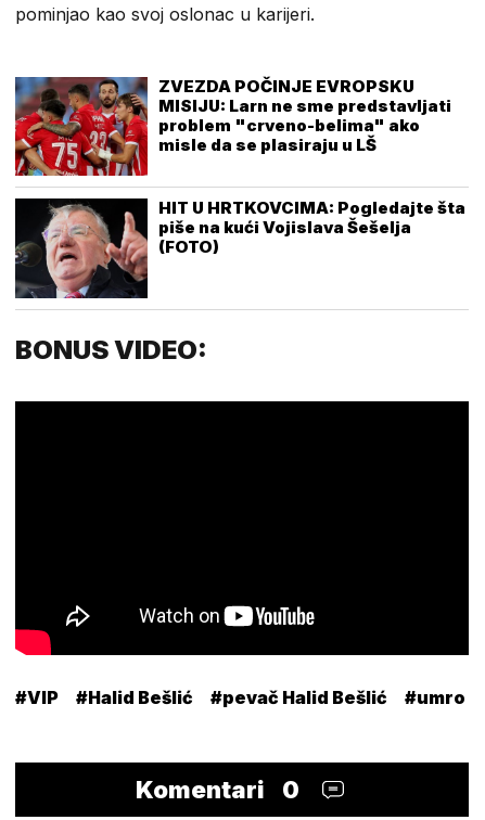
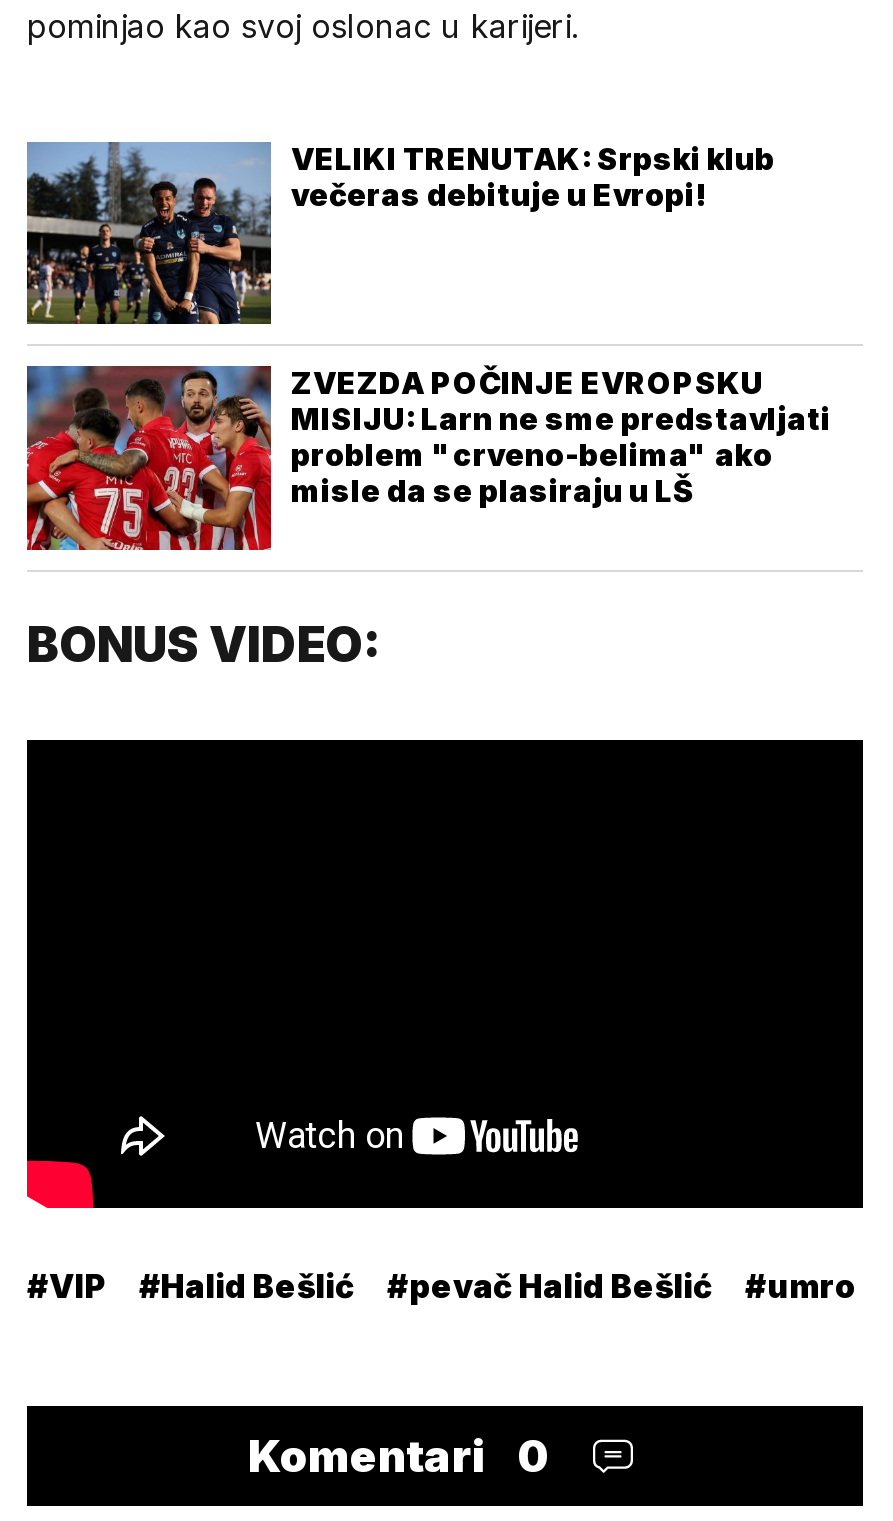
+ [image]
+ VELIKI TRENUTAK: Srpski klub
+ večeras debituje u Evropi!

moved down: [image] | ZVEZDA POČINJE EVROPSKU | MISIJU: Larn ne sme predstavljati | problem "crveno-belima" ako | misle da se plasiraju u LŠ

- [image]
- HIT U HRTKOVCIMA: Pogledajte šta
- piše na kući Vojislava Šešelja
- (FOTO)
